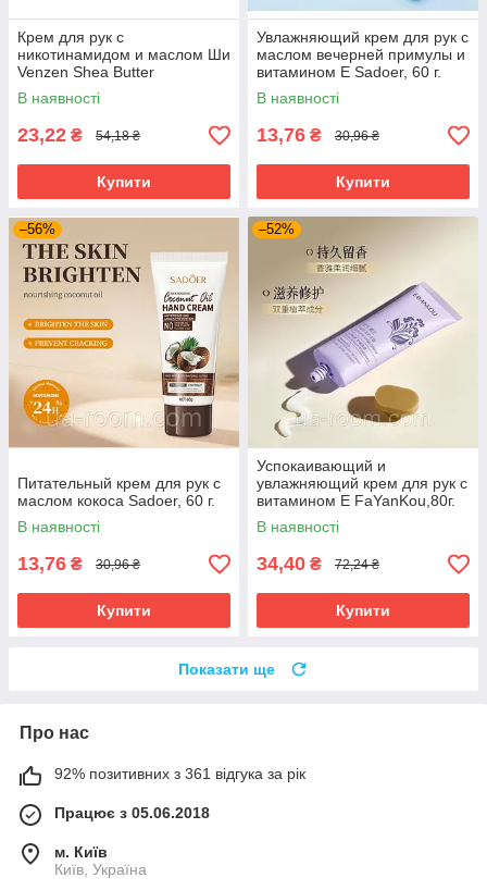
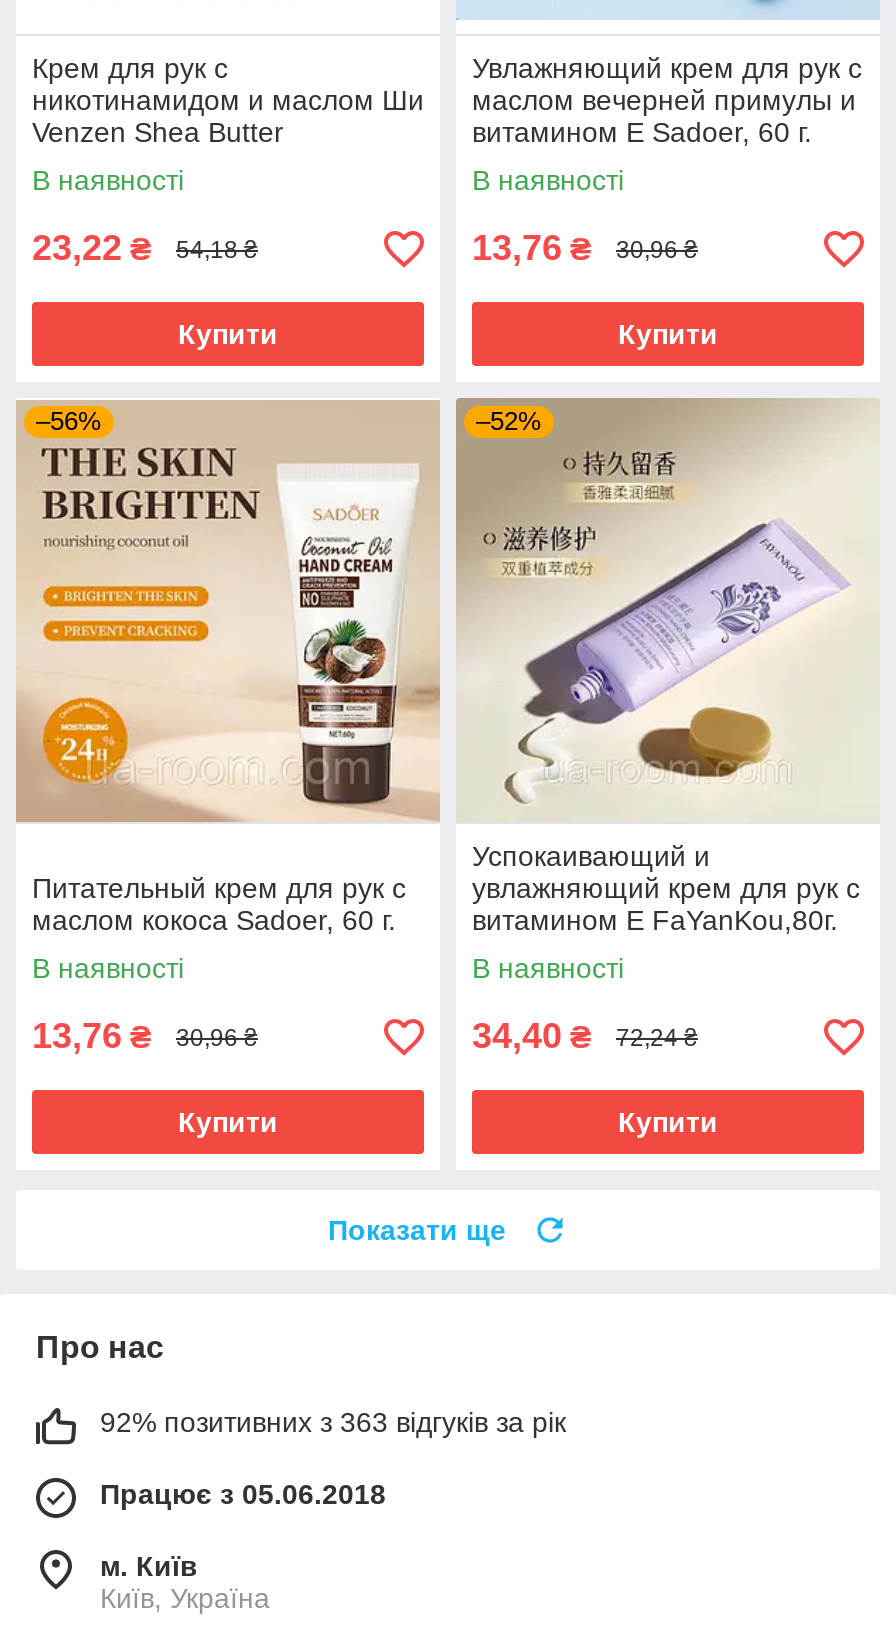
- 92% позитивних з 361 відгука за рік
+ 92% позитивних з 363 відгуків за рік
